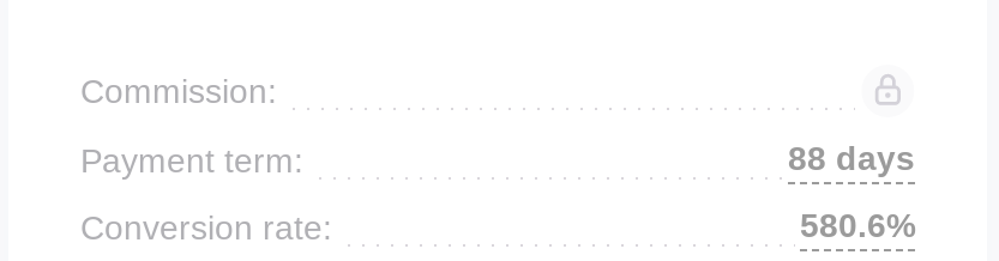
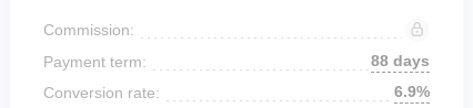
- 580.6%
+ 6.9%
